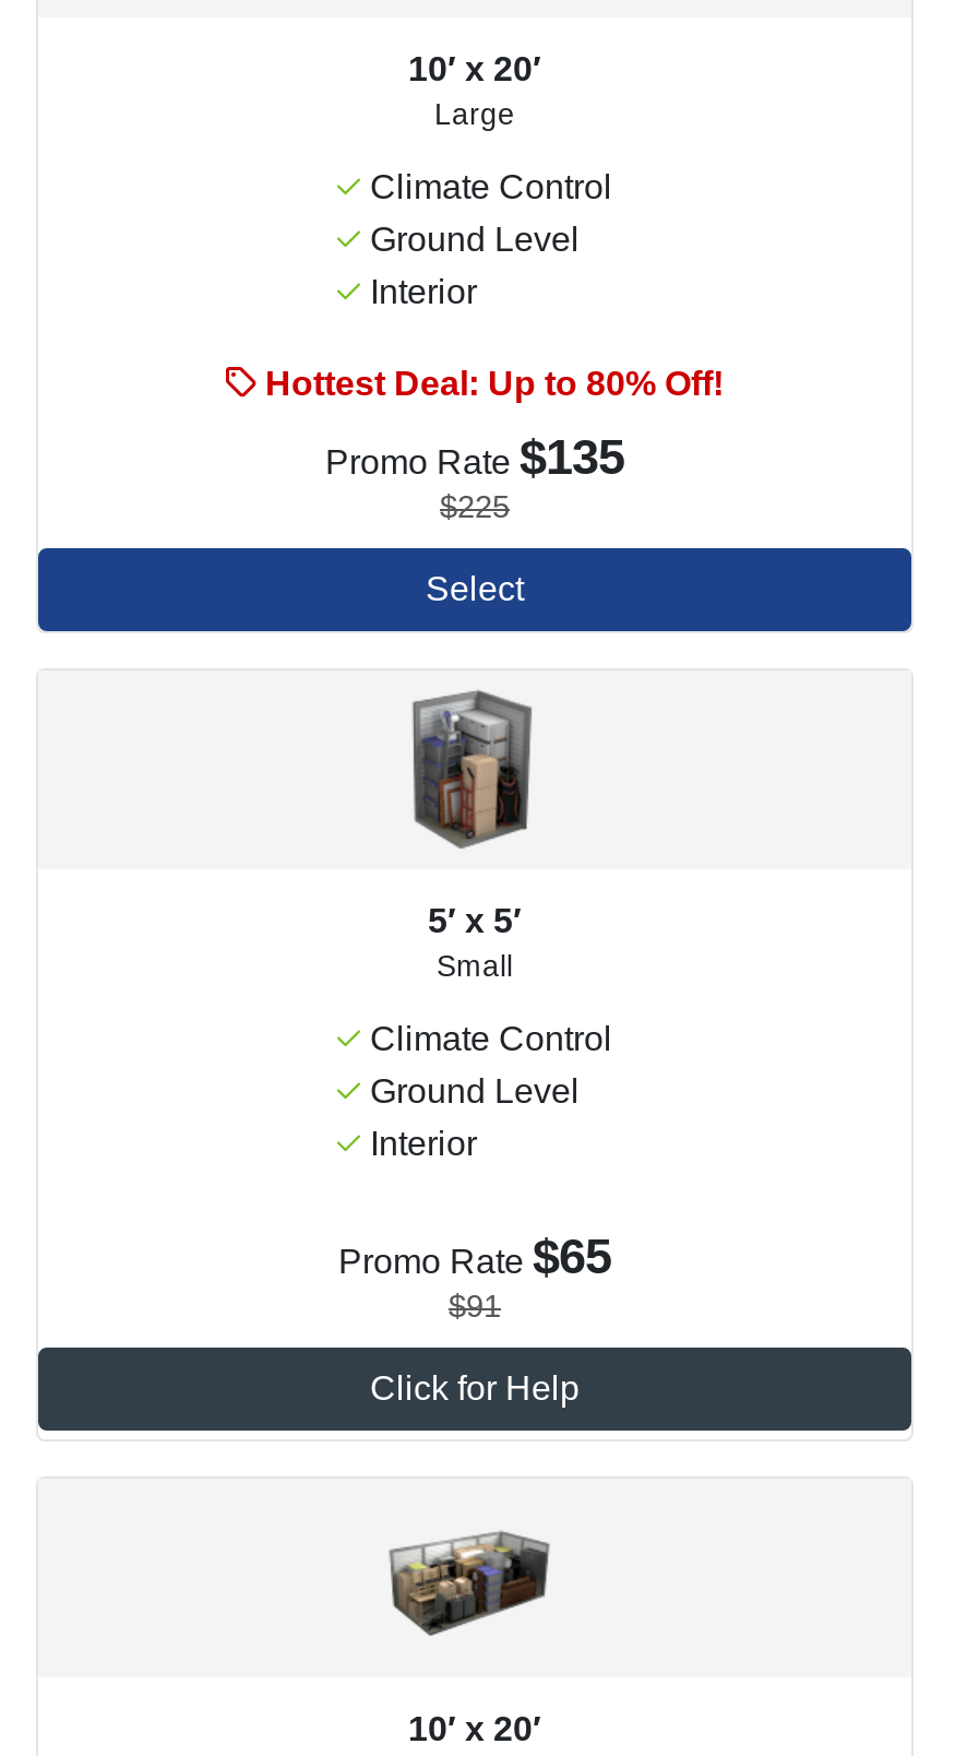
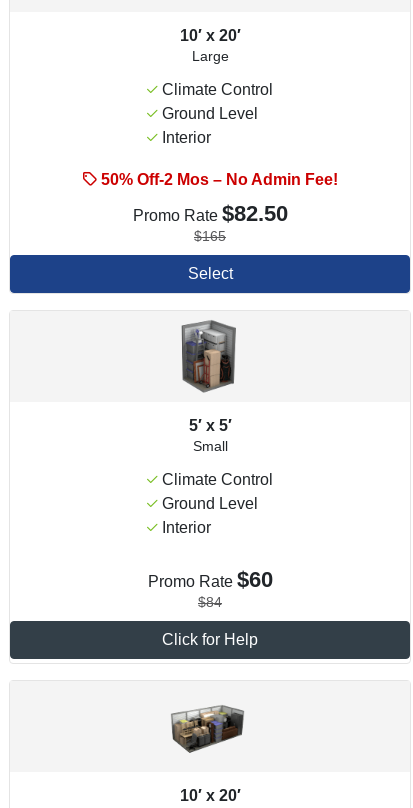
- Hottest Deal: Up to 80% Off!
+ 50% Off-2 Mos – No Admin Fee!

- Promo Rate $135
- $225
+ Promo Rate $82.50
+ $165

- Promo Rate $65
+ Promo Rate $60

- $91
+ $84
